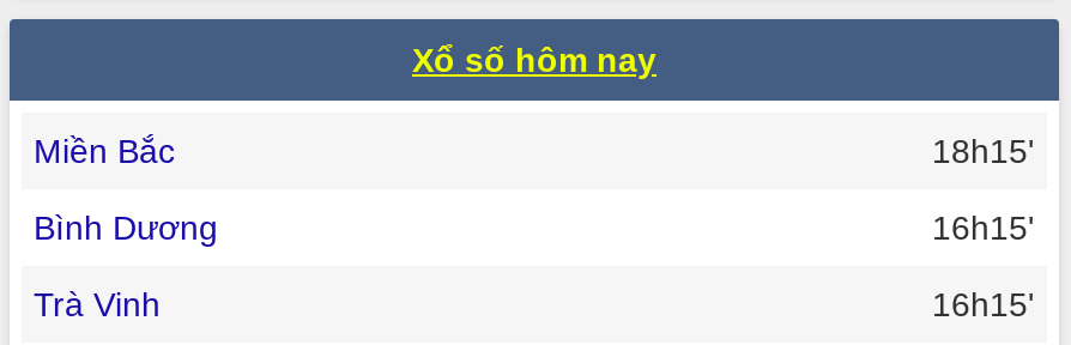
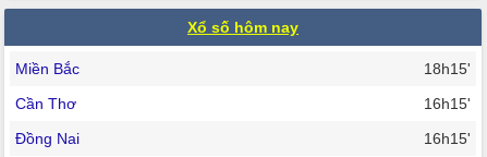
- Bình Dương
+ Cần Thơ

- Trà Vinh
+ Đồng Nai
